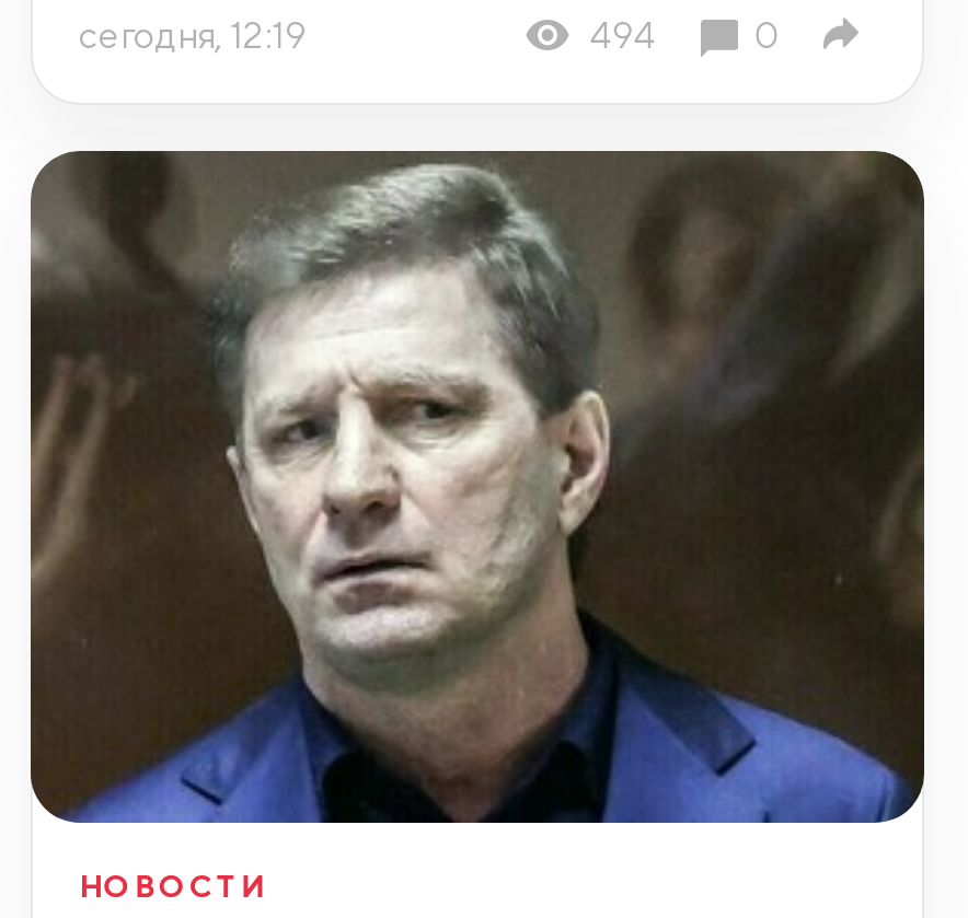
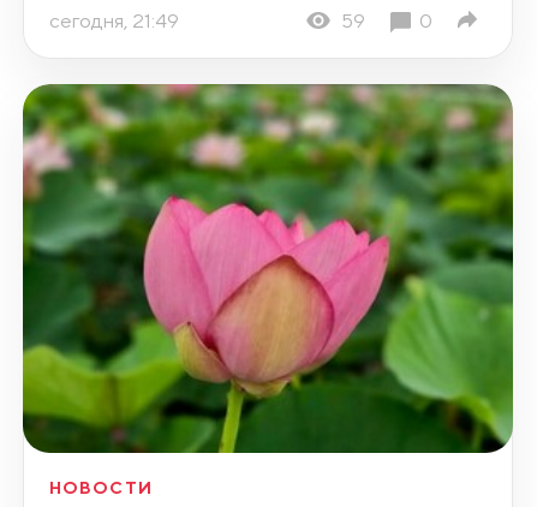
- сегодня, 12:19
- 494
+ сегодня, 21:49
+ 59

- [image]
+ [image]
